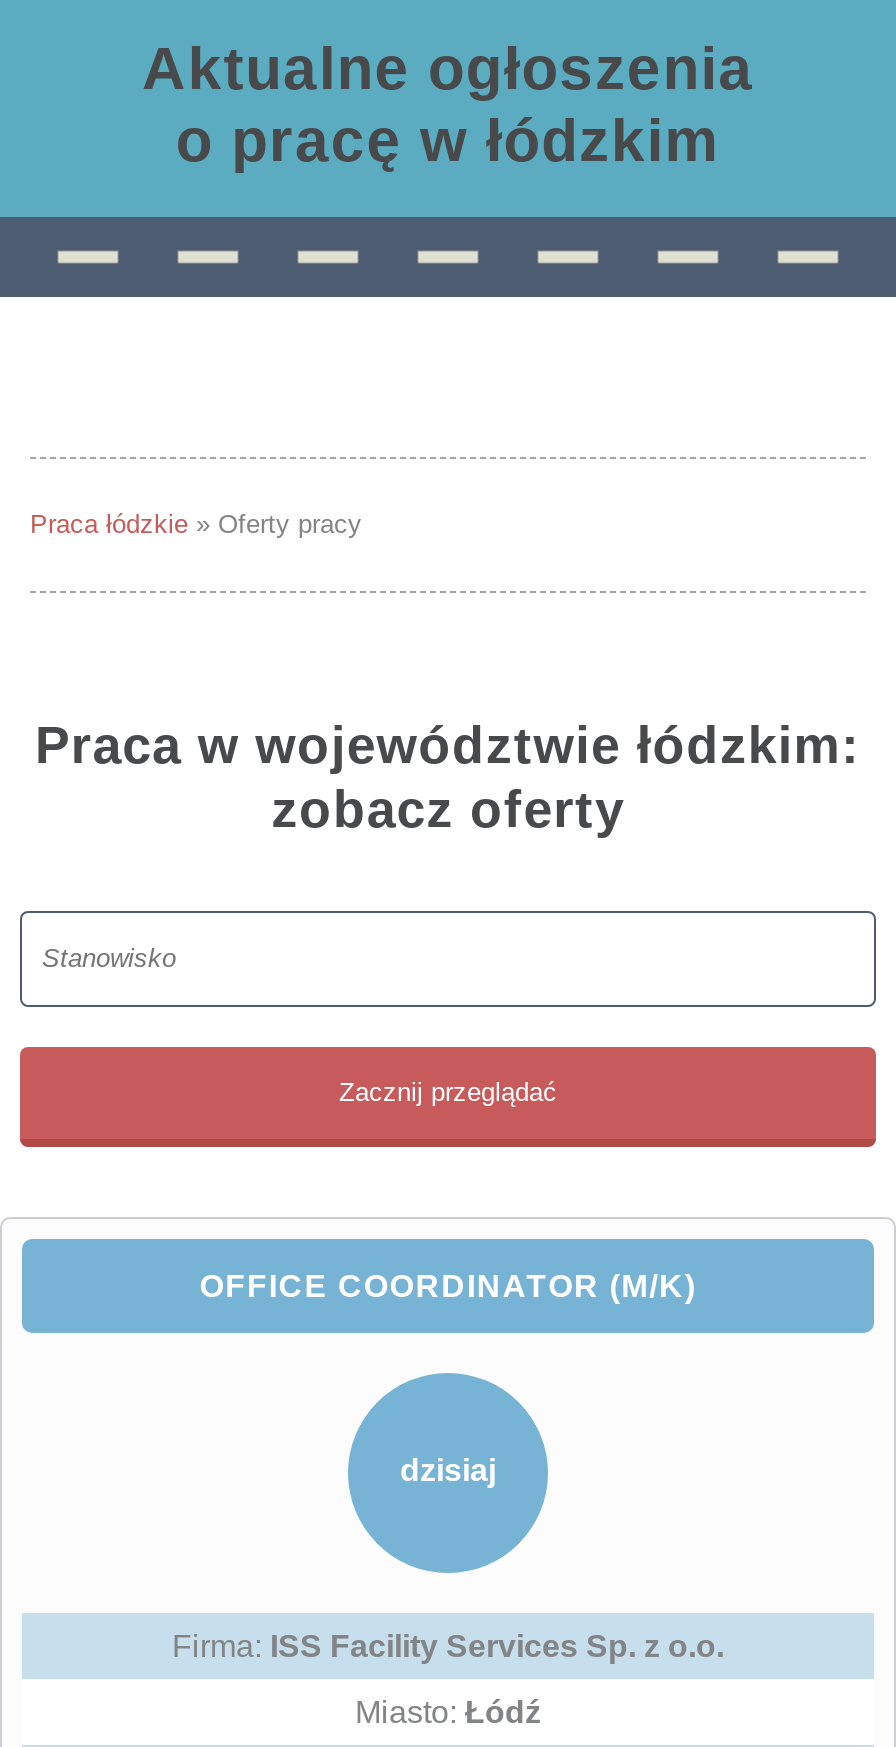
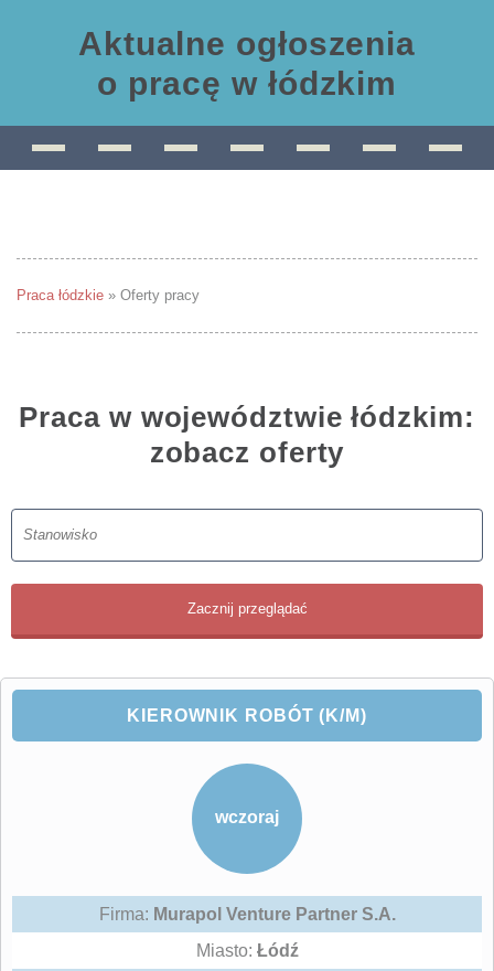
- OFFICE COORDINATOR (M/K)
+ KIEROWNIK ROBÓT (K/M)

- dzisiaj
+ wczoraj

- Firma: ISS Facility Services Sp. z o.o.
+ Firma: Murapol Venture Partner S.A.
